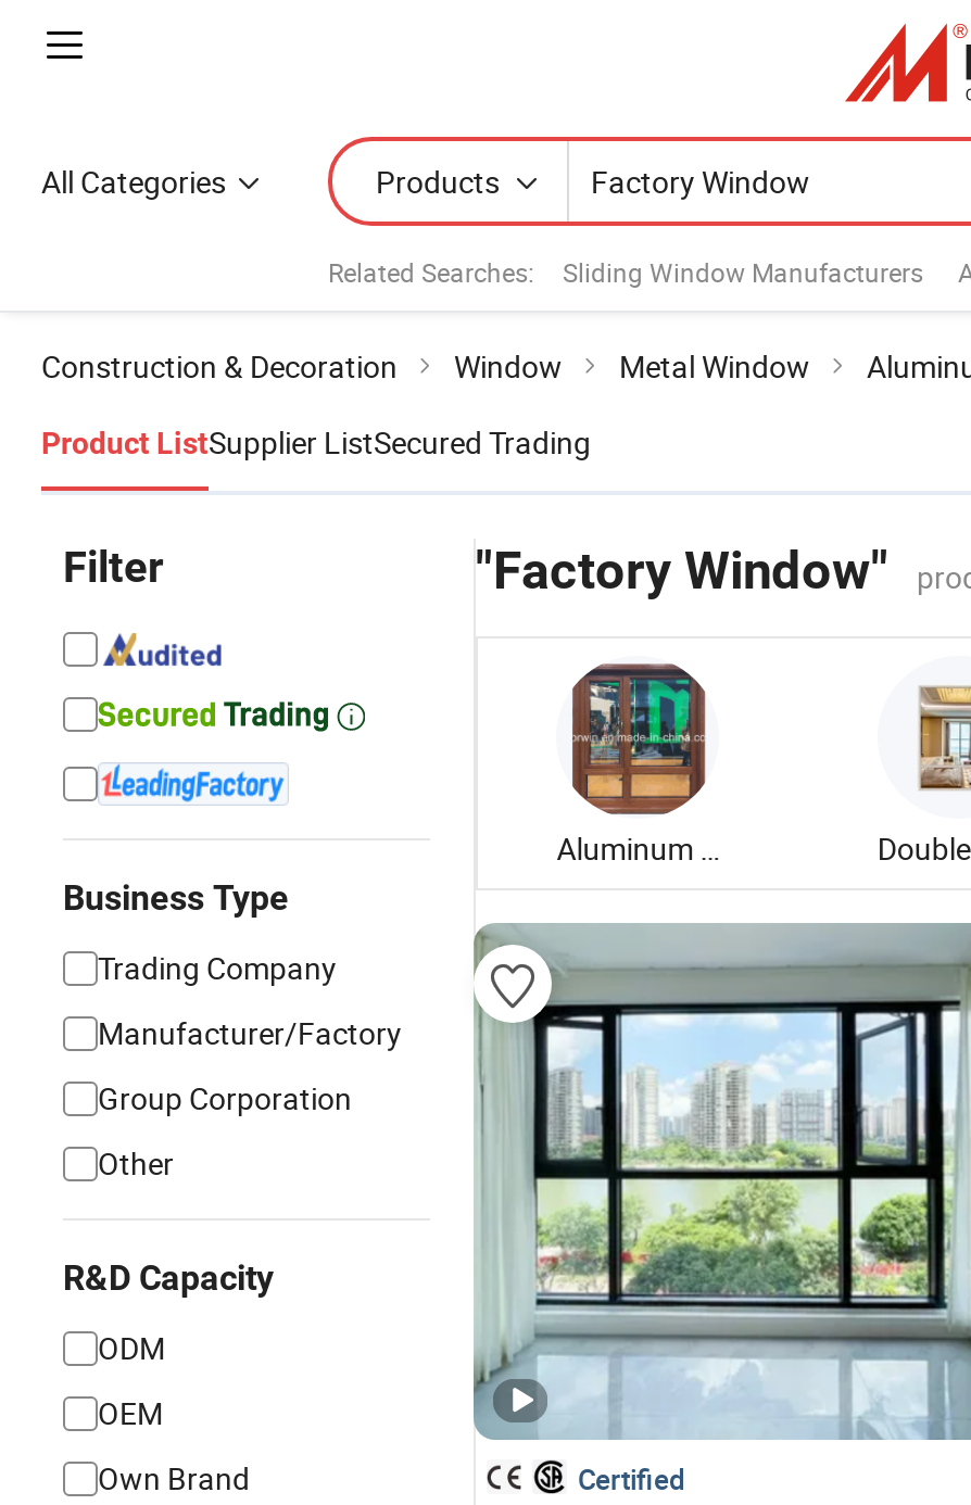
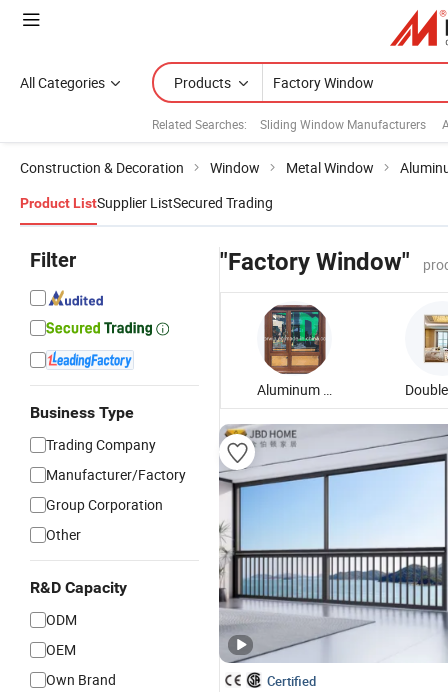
- [image]
+ [image]
